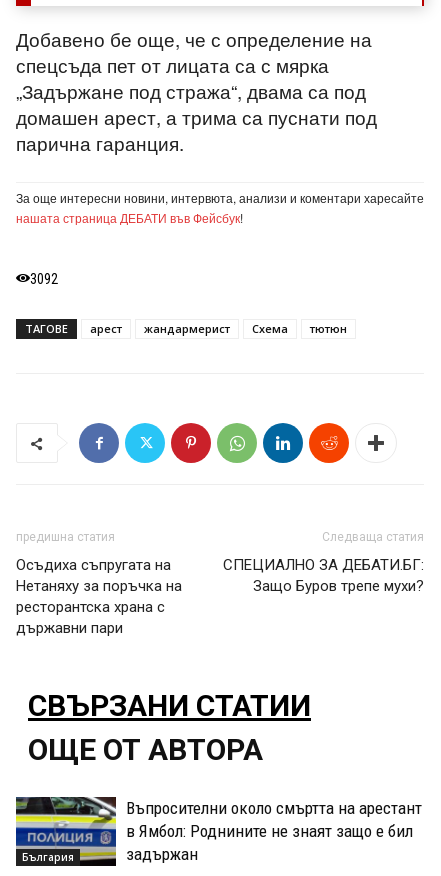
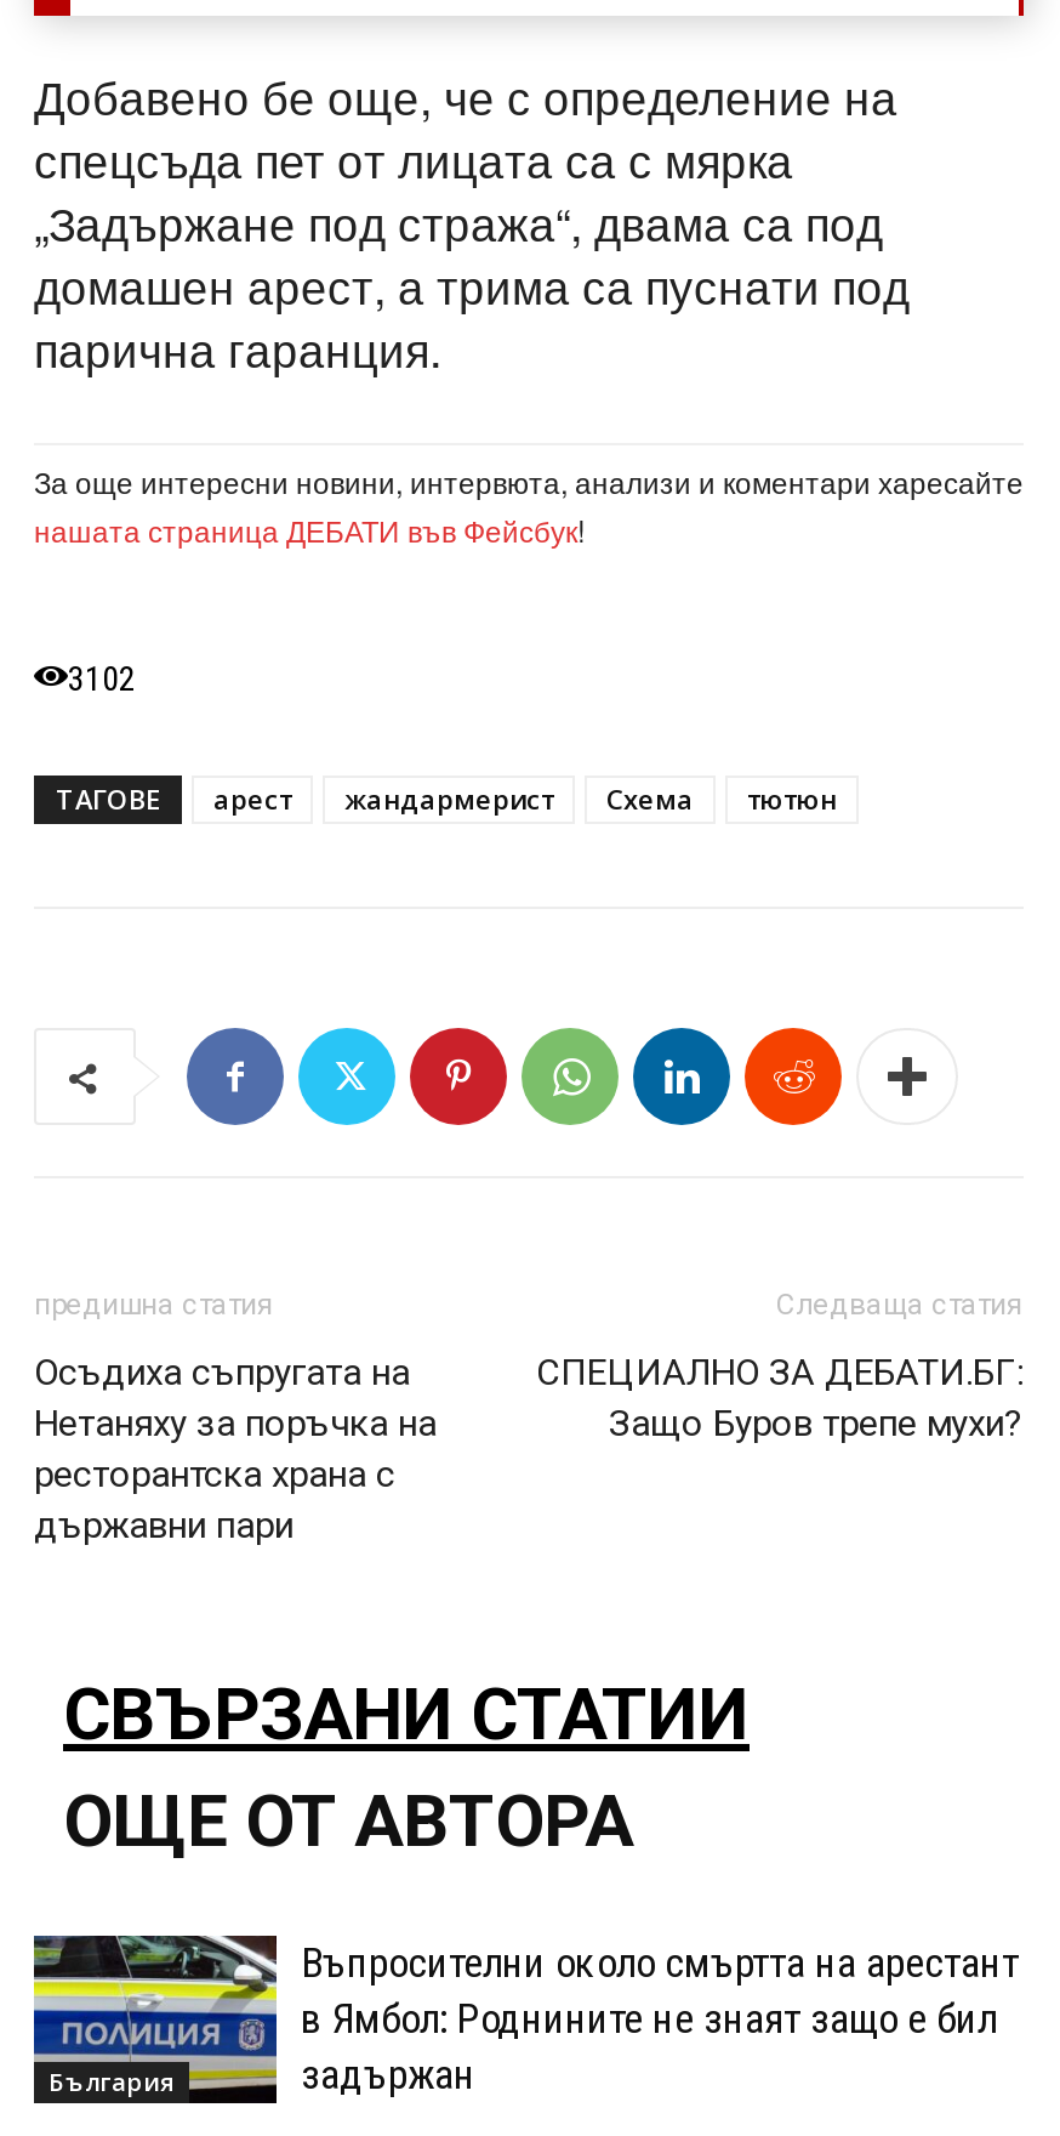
- 3092
+ 3102
